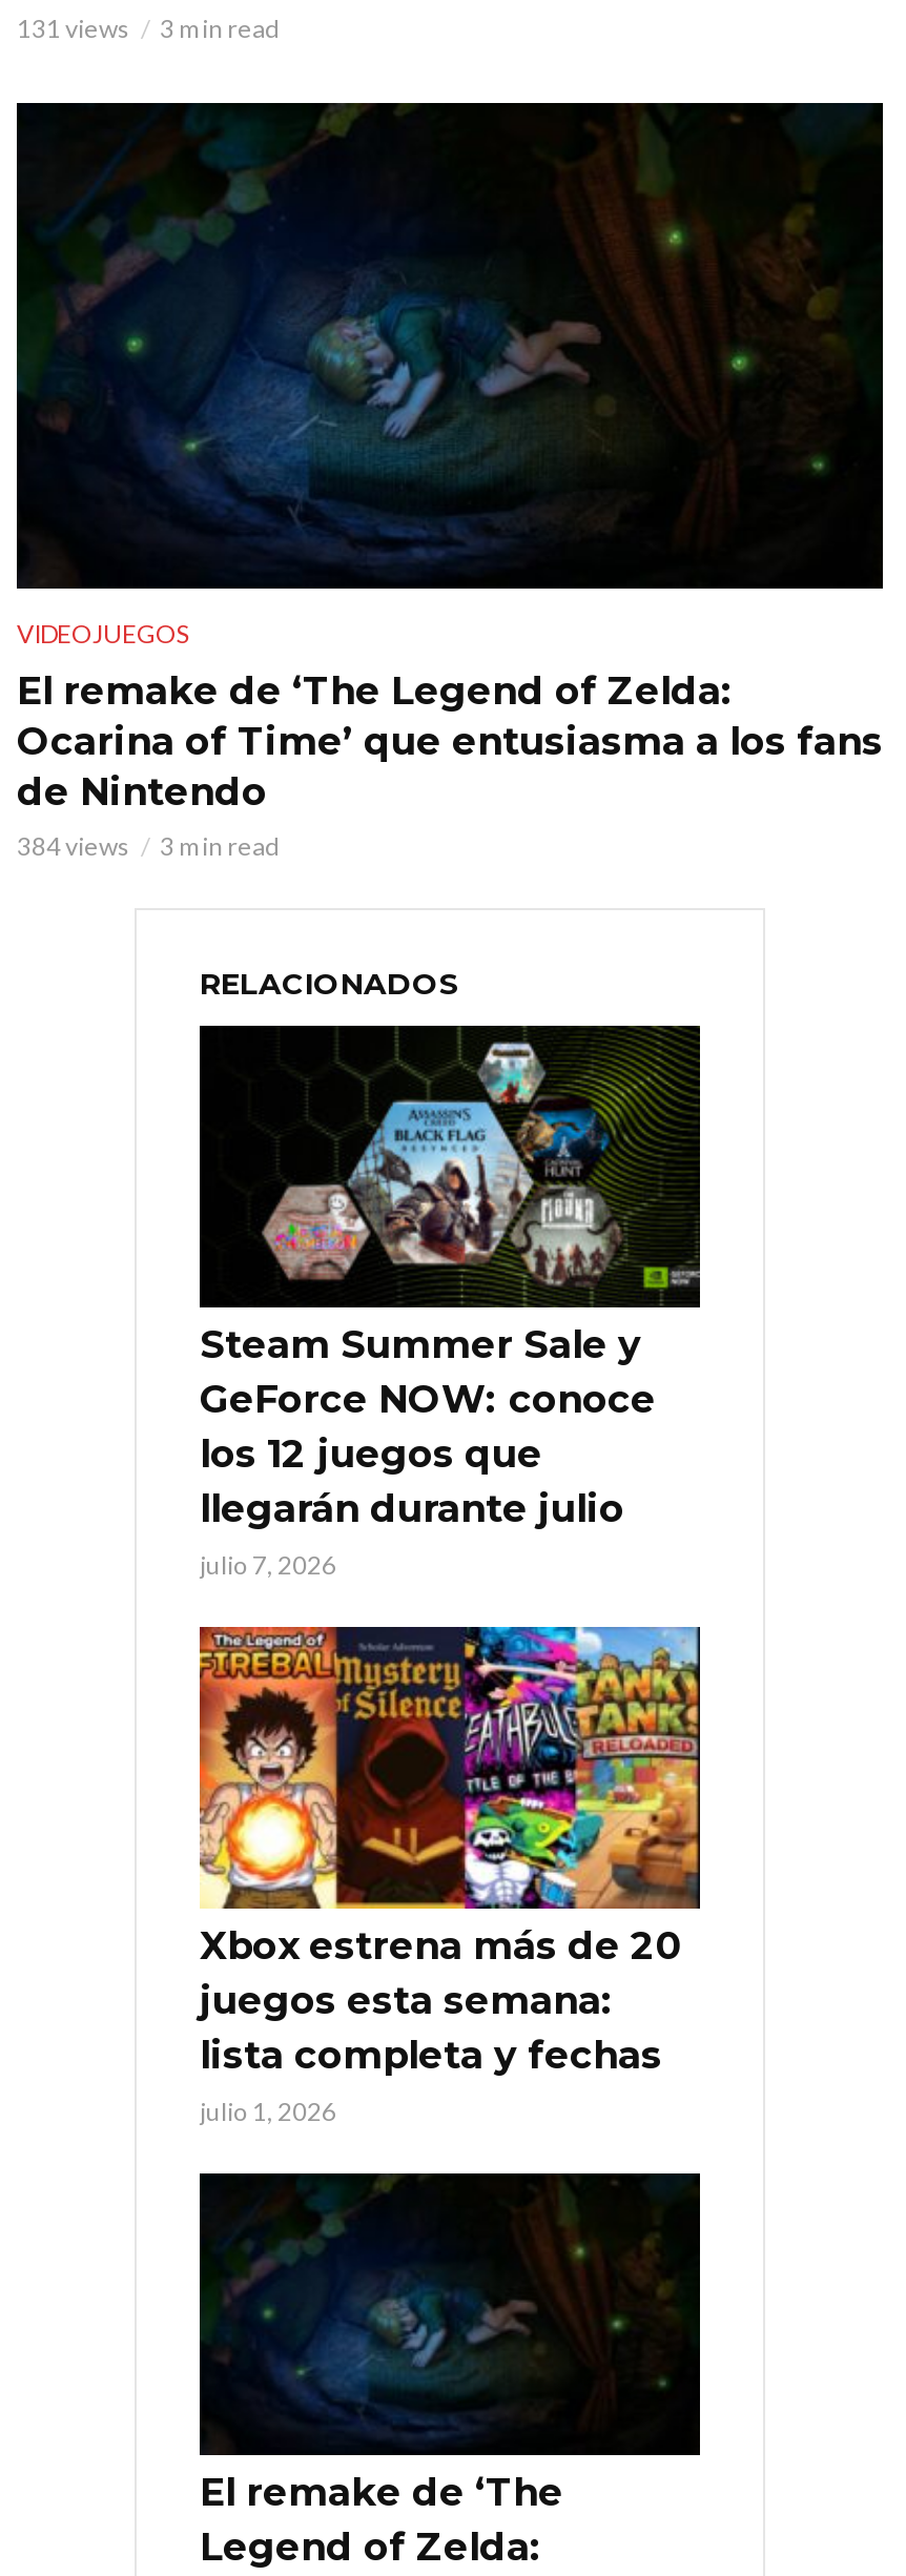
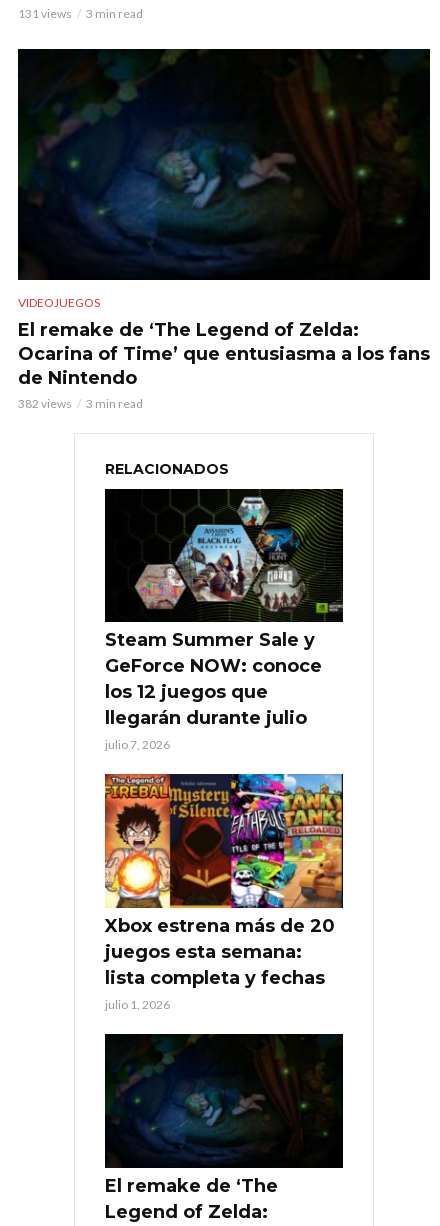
- 384 views 3 min read
+ 382 views 3 min read
